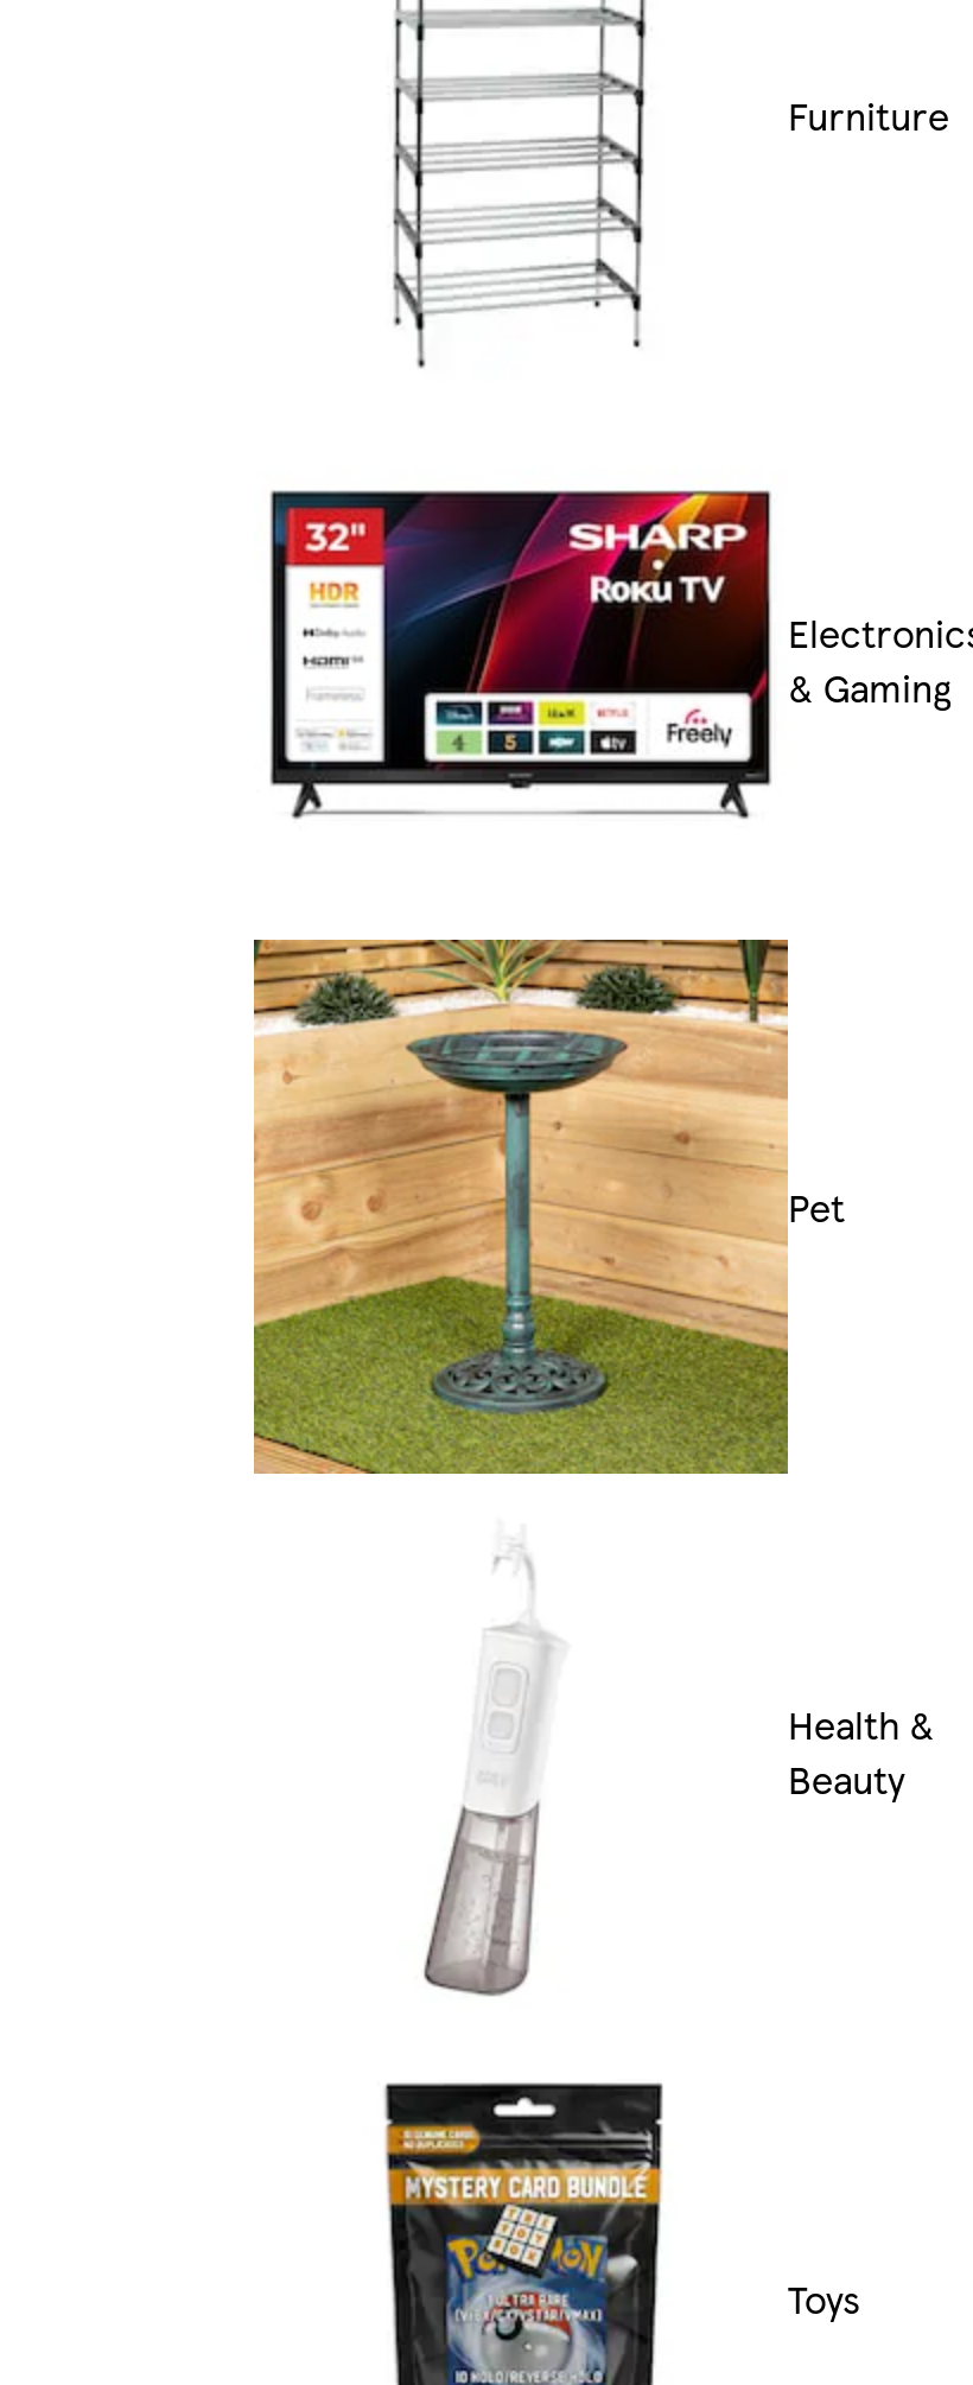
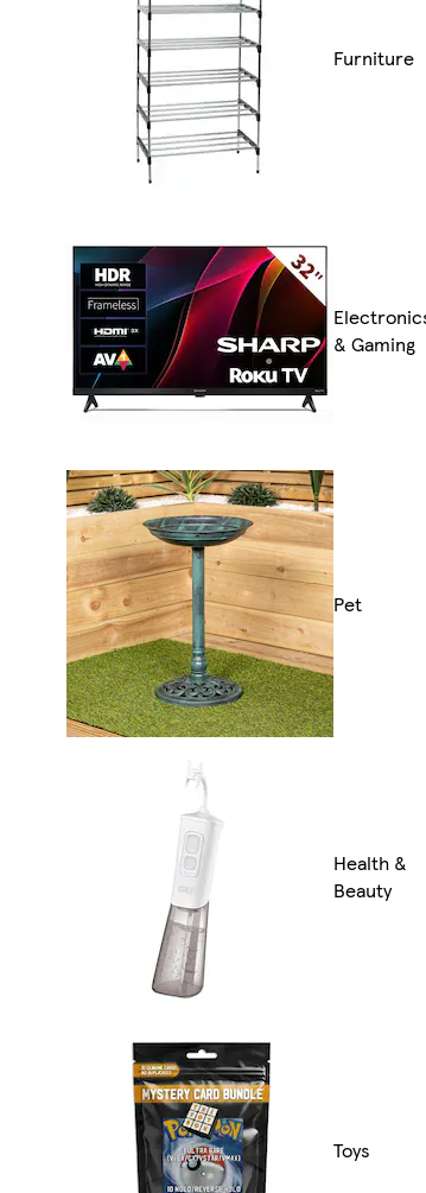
- [image]
+ [image]
